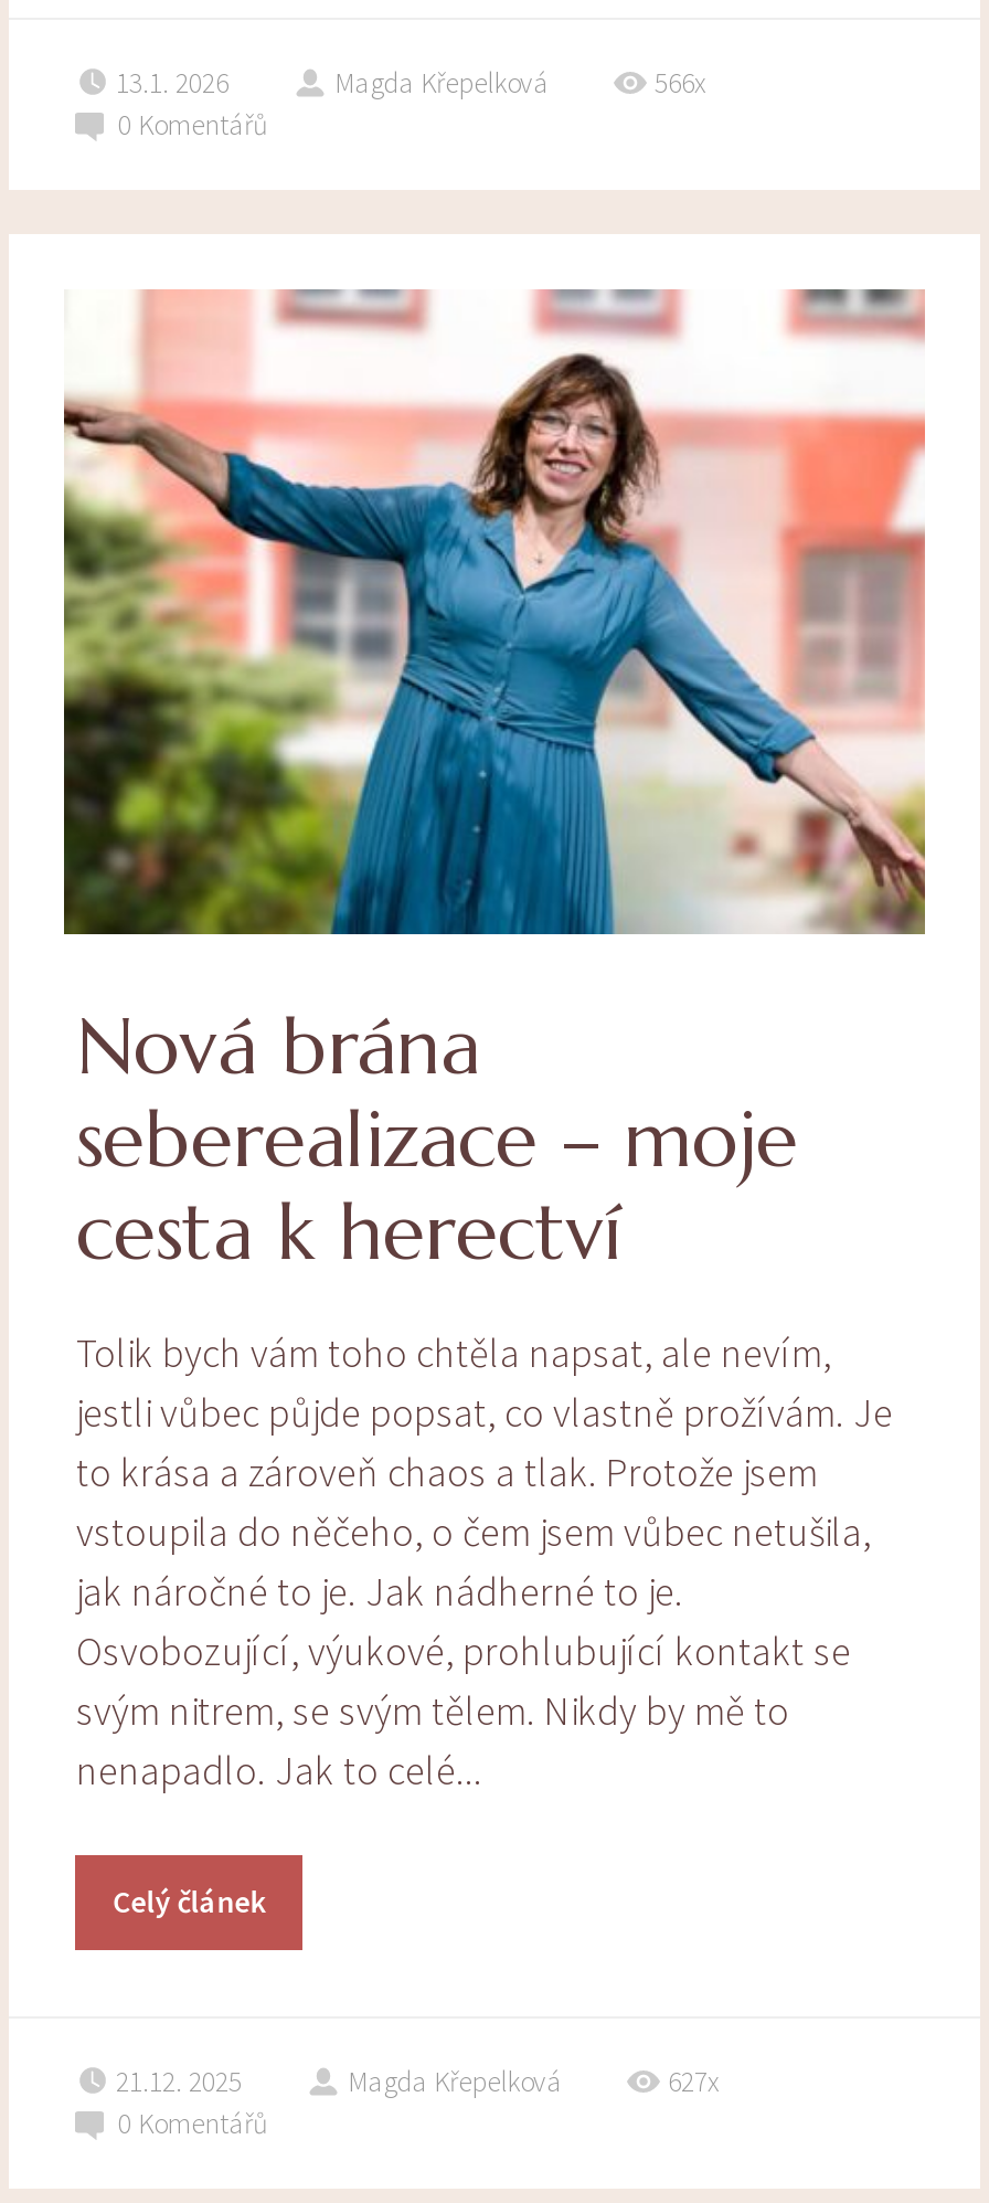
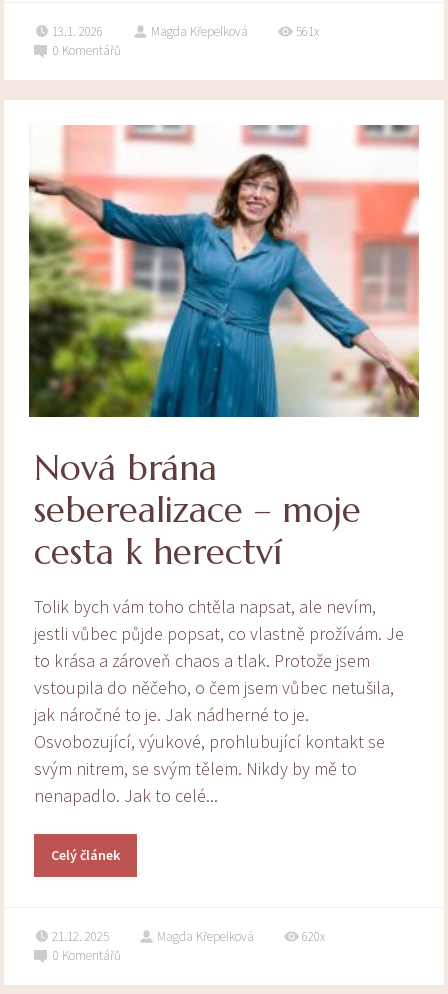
- 566x
+ 561x

- 627x
+ 620x
